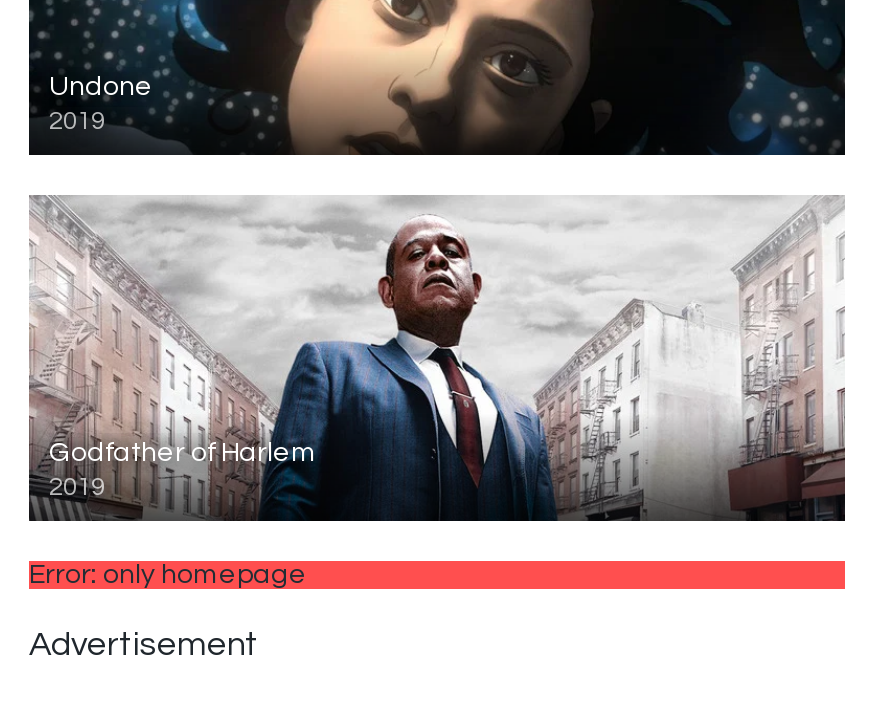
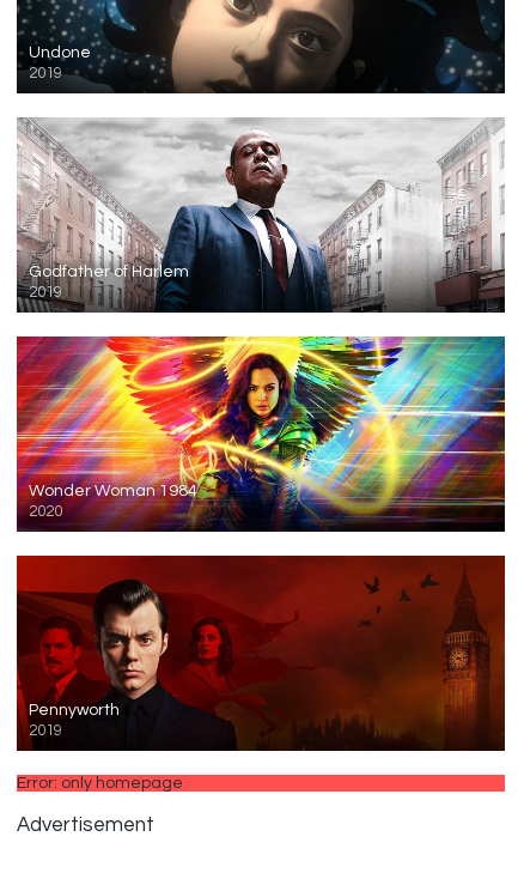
+ [image]
+ Wonder Woman 1984
+ 2020

+ [image]
+ Pennyworth
+ 2019
